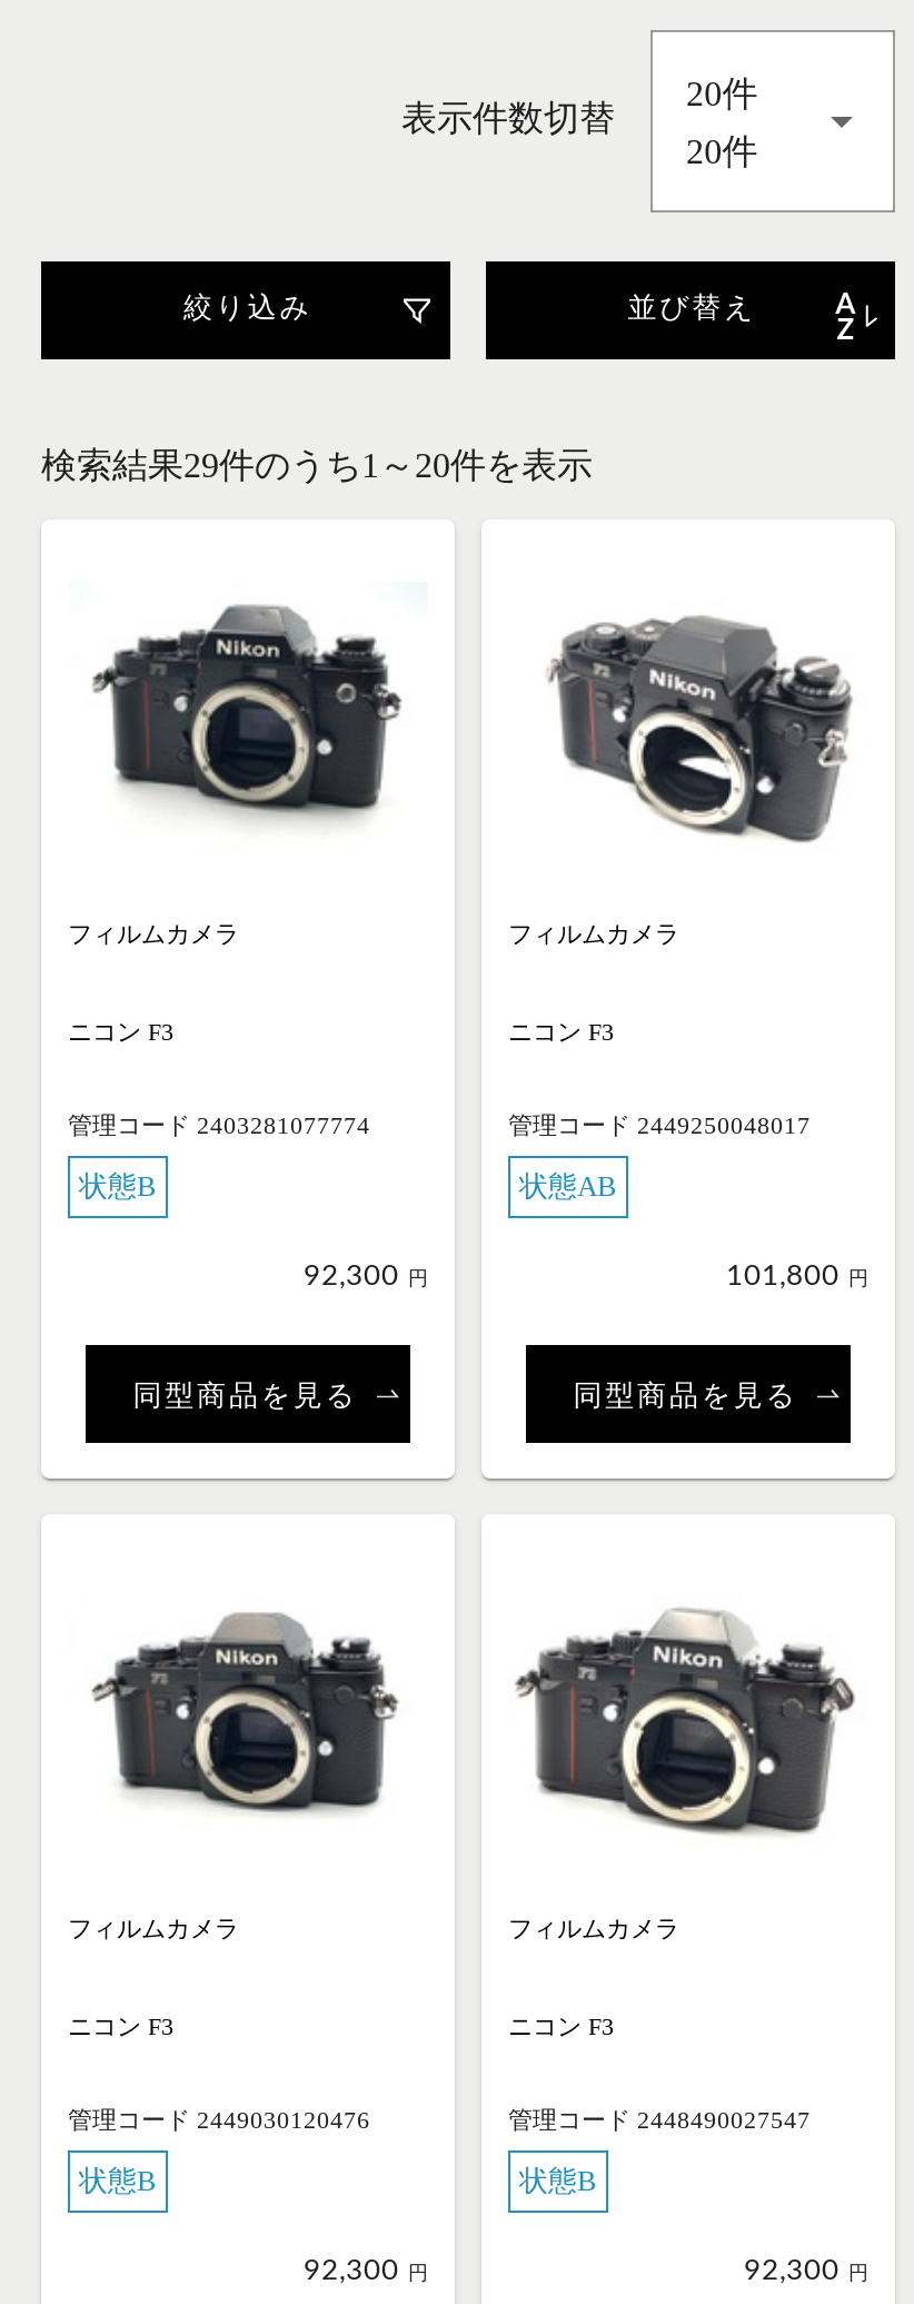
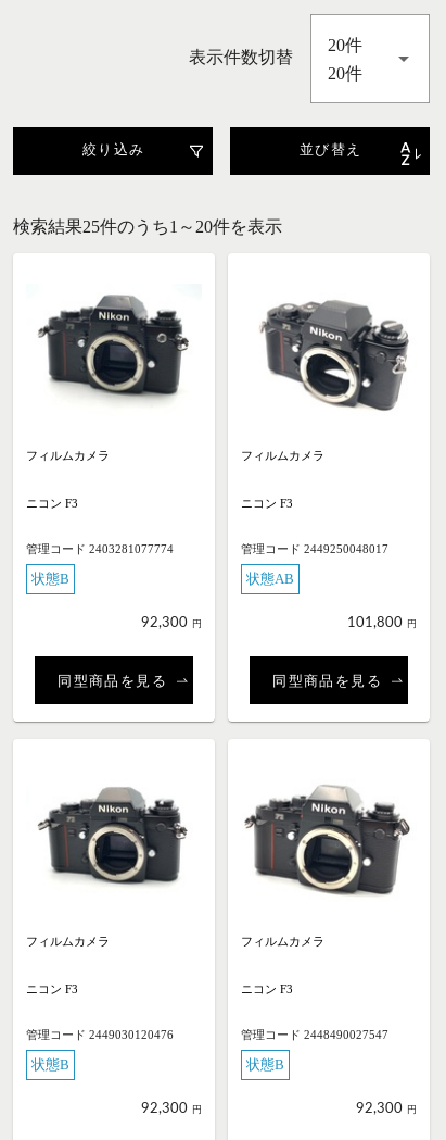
- 検索結果29件のうち1～20件を表示
+ 検索結果25件のうち1～20件を表示
